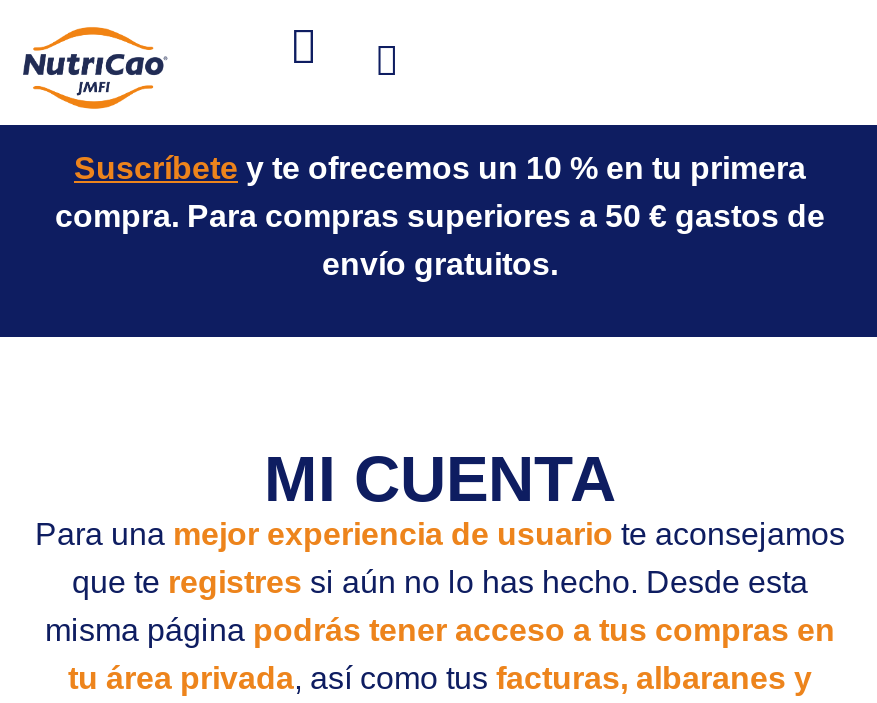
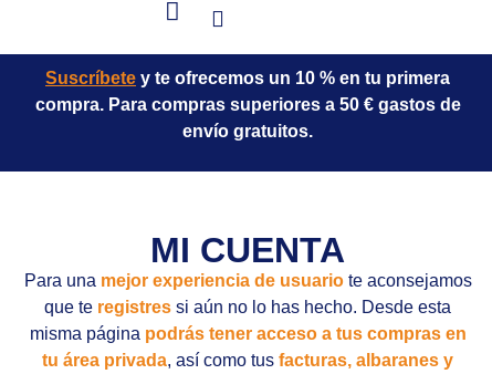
- [image]
